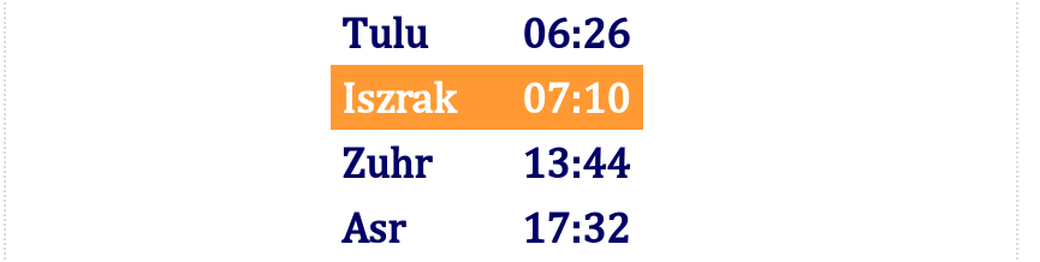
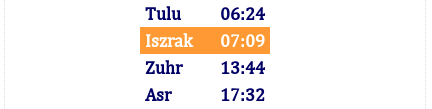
- Tulu 06:26
+ Tulu 06:24

- Iszrak 07:10
+ Iszrak 07:09
